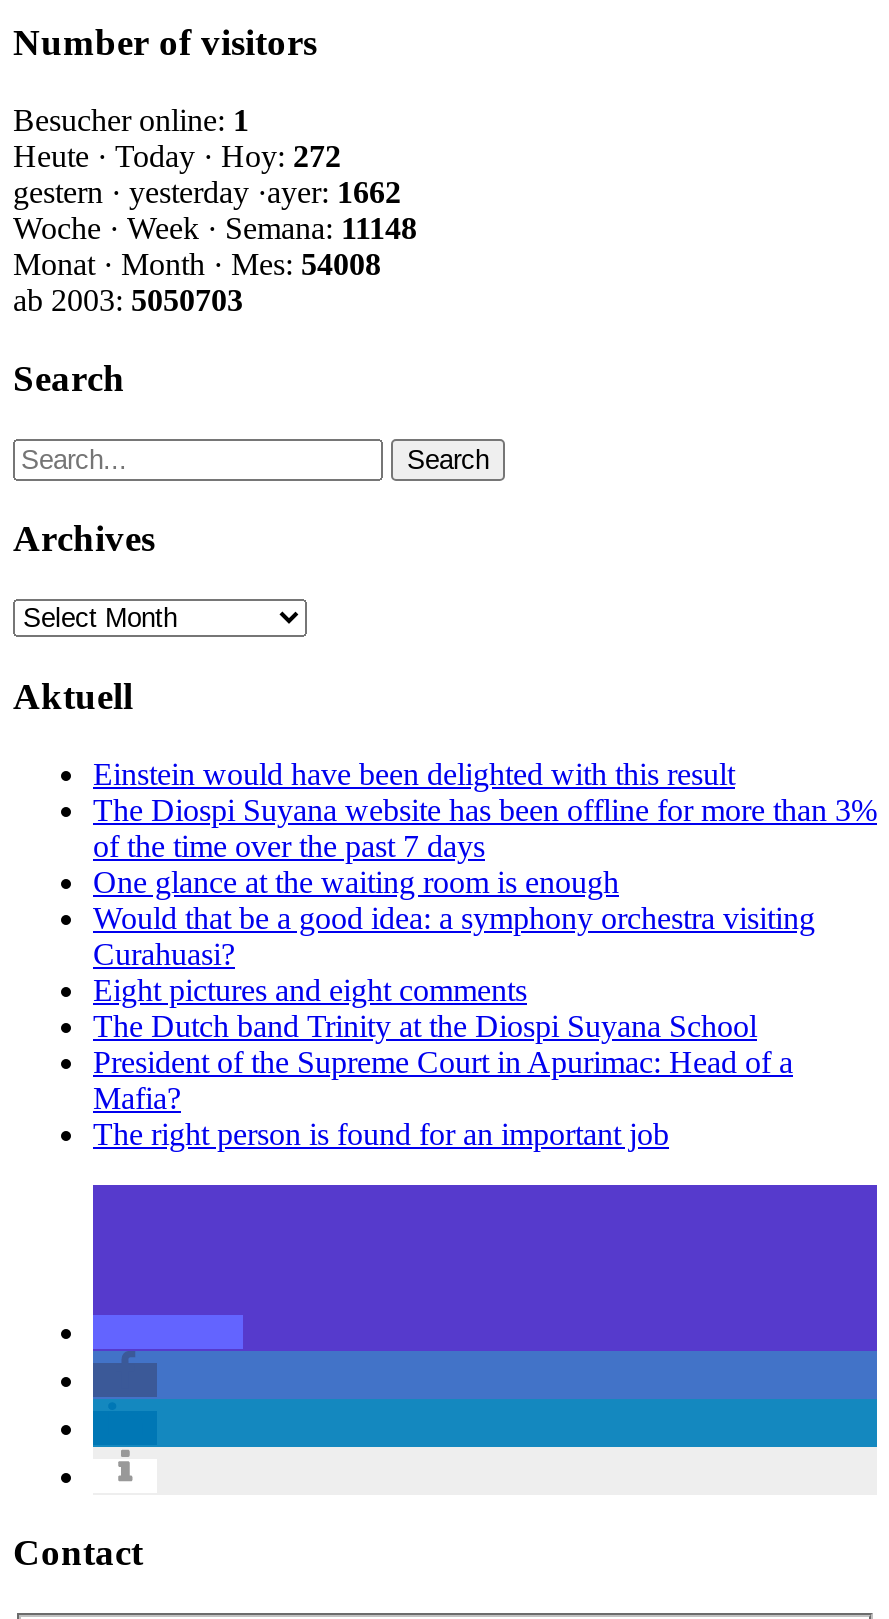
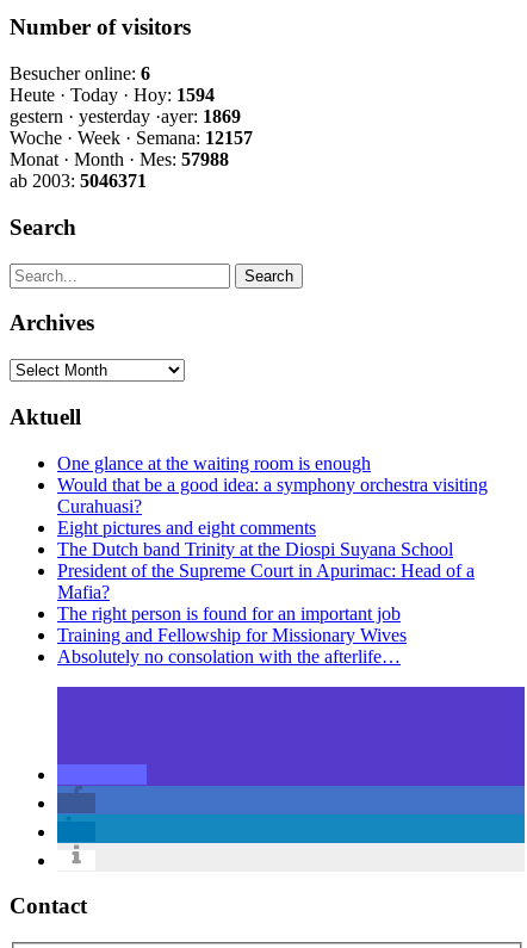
- Besucher online: 1
+ Besucher online: 6

- Heute · Today · Hoy: 272
+ Heute · Today · Hoy: 1594

- gestern · yesterday ·ayer: 1662
+ gestern · yesterday ·ayer: 1869

- Woche · Week · Semana: 11148
+ Woche · Week · Semana: 12157

- Monat · Month · Mes: 54008
+ Monat · Month · Mes: 57988

- ab 2003: 5050703
+ ab 2003: 5046371

- Einstein would have been delighted with this result
- The Diospi Suyana website has been offline for more than 3%
- of the time over the past 7 days

moved up: One glance at the waiting room is enough | Would that be a good idea: a symphony orchestra visiting | Curahuasi? | Eight pictures and eight comments | The Dutch band Trinity at the Diospi Suyana School | President of the Supreme Court in Apurimac: Head of a | Mafia? | The right person is found for an important job

+ Training and Fellowship for Missionary Wives
+ Absolutely no consolation with the afterlife…
